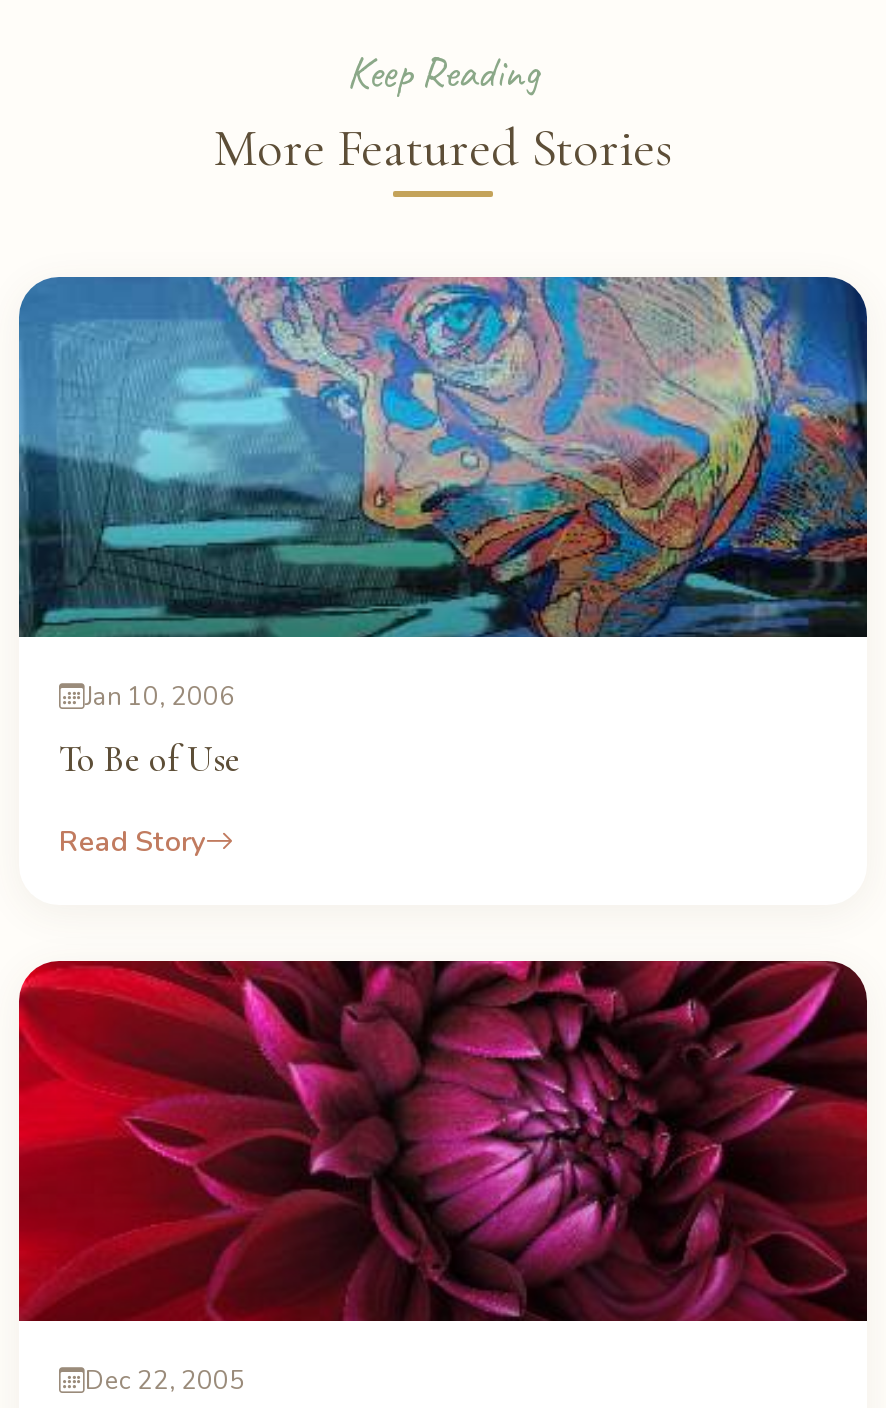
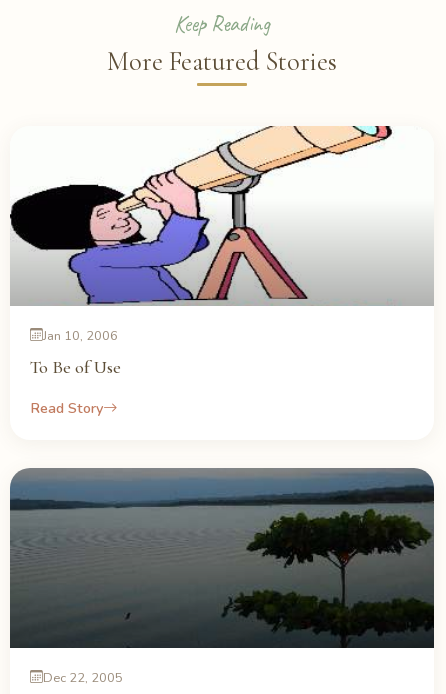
- [image]
+ [image]

- [image]
+ [image]
